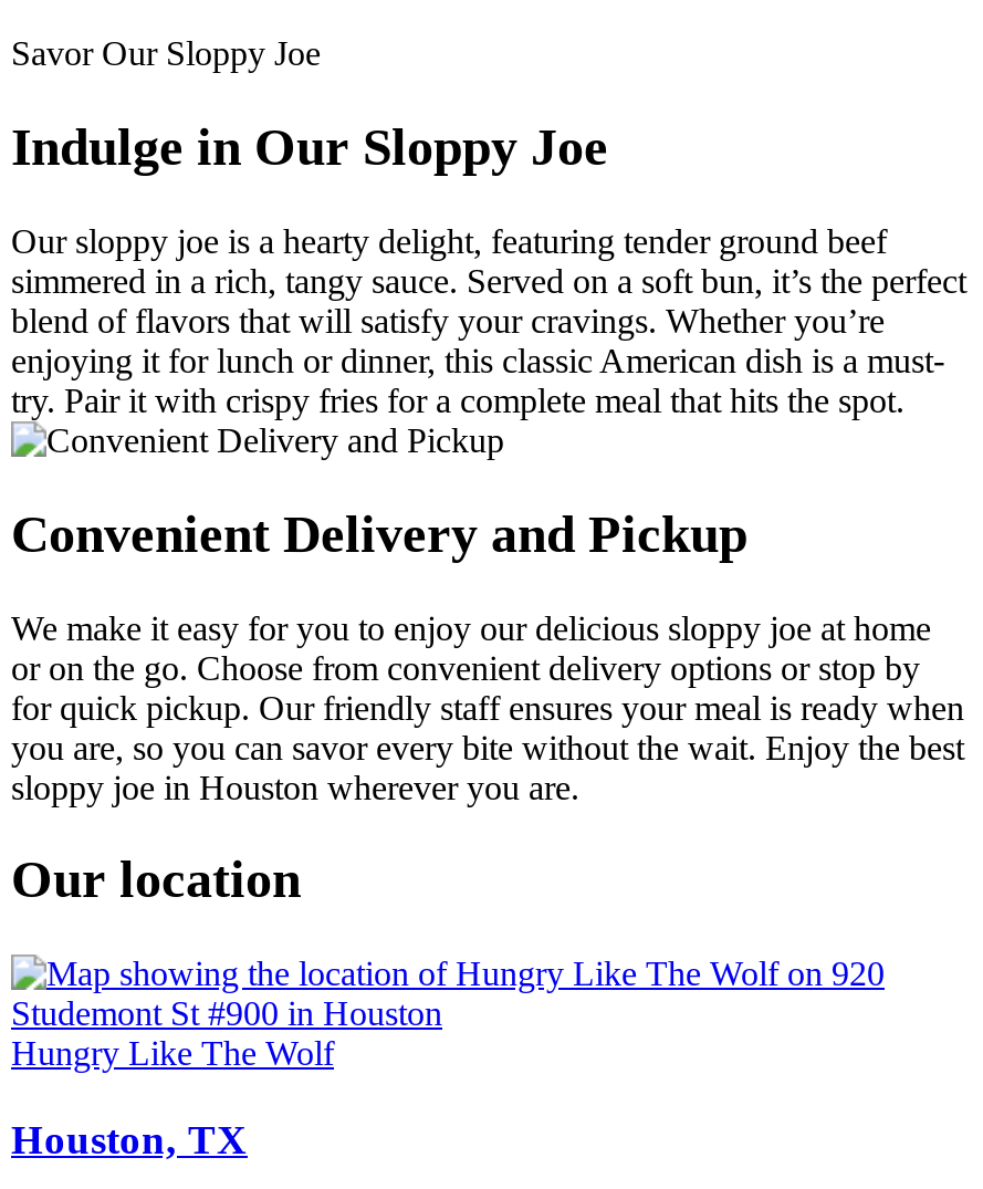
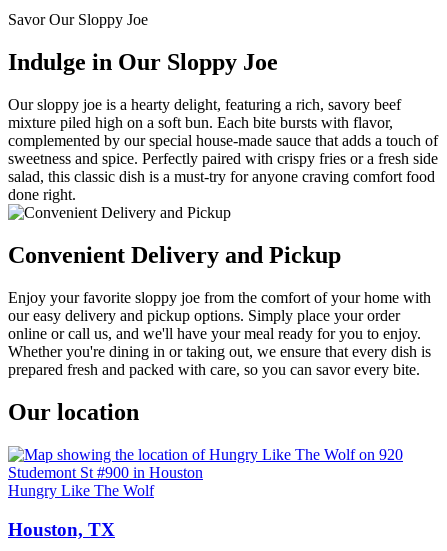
- Our sloppy joe is a hearty delight, featuring tender ground beef
- simmered in a rich, tangy sauce. Served on a soft bun, it’s the perfect
- blend of flavors that will satisfy your cravings. Whether you’re
- enjoying it for lunch or dinner, this classic American dish is a must-
- try. Pair it with crispy fries for a complete meal that hits the spot.
+ Our sloppy joe is a hearty delight, featuring a rich, savory beef
+ mixture piled high on a soft bun. Each bite bursts with flavor,
+ complemented by our special house-made sauce that adds a touch of
+ sweetness and spice. Perfectly paired with crispy fries or a fresh side
+ salad, this classic dish is a must-try for anyone craving comfort food
+ done right.

- We make it easy for you to enjoy our delicious sloppy joe at home
- or on the go. Choose from convenient delivery options or stop by
- for quick pickup. Our friendly staff ensures your meal is ready when
- you are, so you can savor every bite without the wait. Enjoy the best
- sloppy joe in Houston wherever you are.
+ Enjoy your favorite sloppy joe from the comfort of your home with
+ our easy delivery and pickup options. Simply place your order
+ online or call us, and we'll have your meal ready for you to enjoy.
+ Whether you're dining in or taking out, we ensure that every dish is
+ prepared fresh and packed with care, so you can savor every bite.
